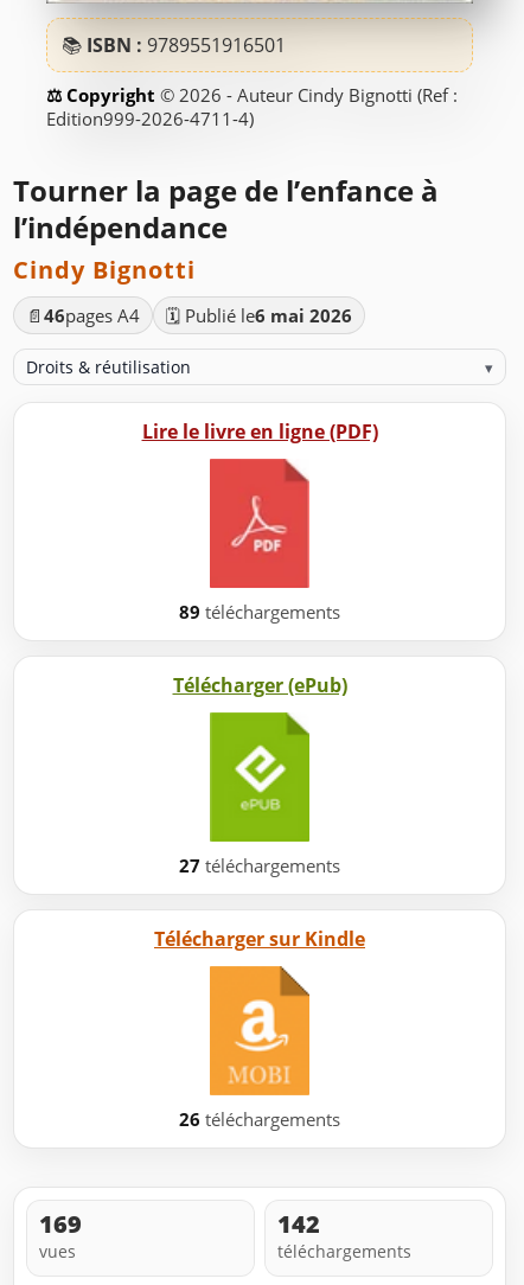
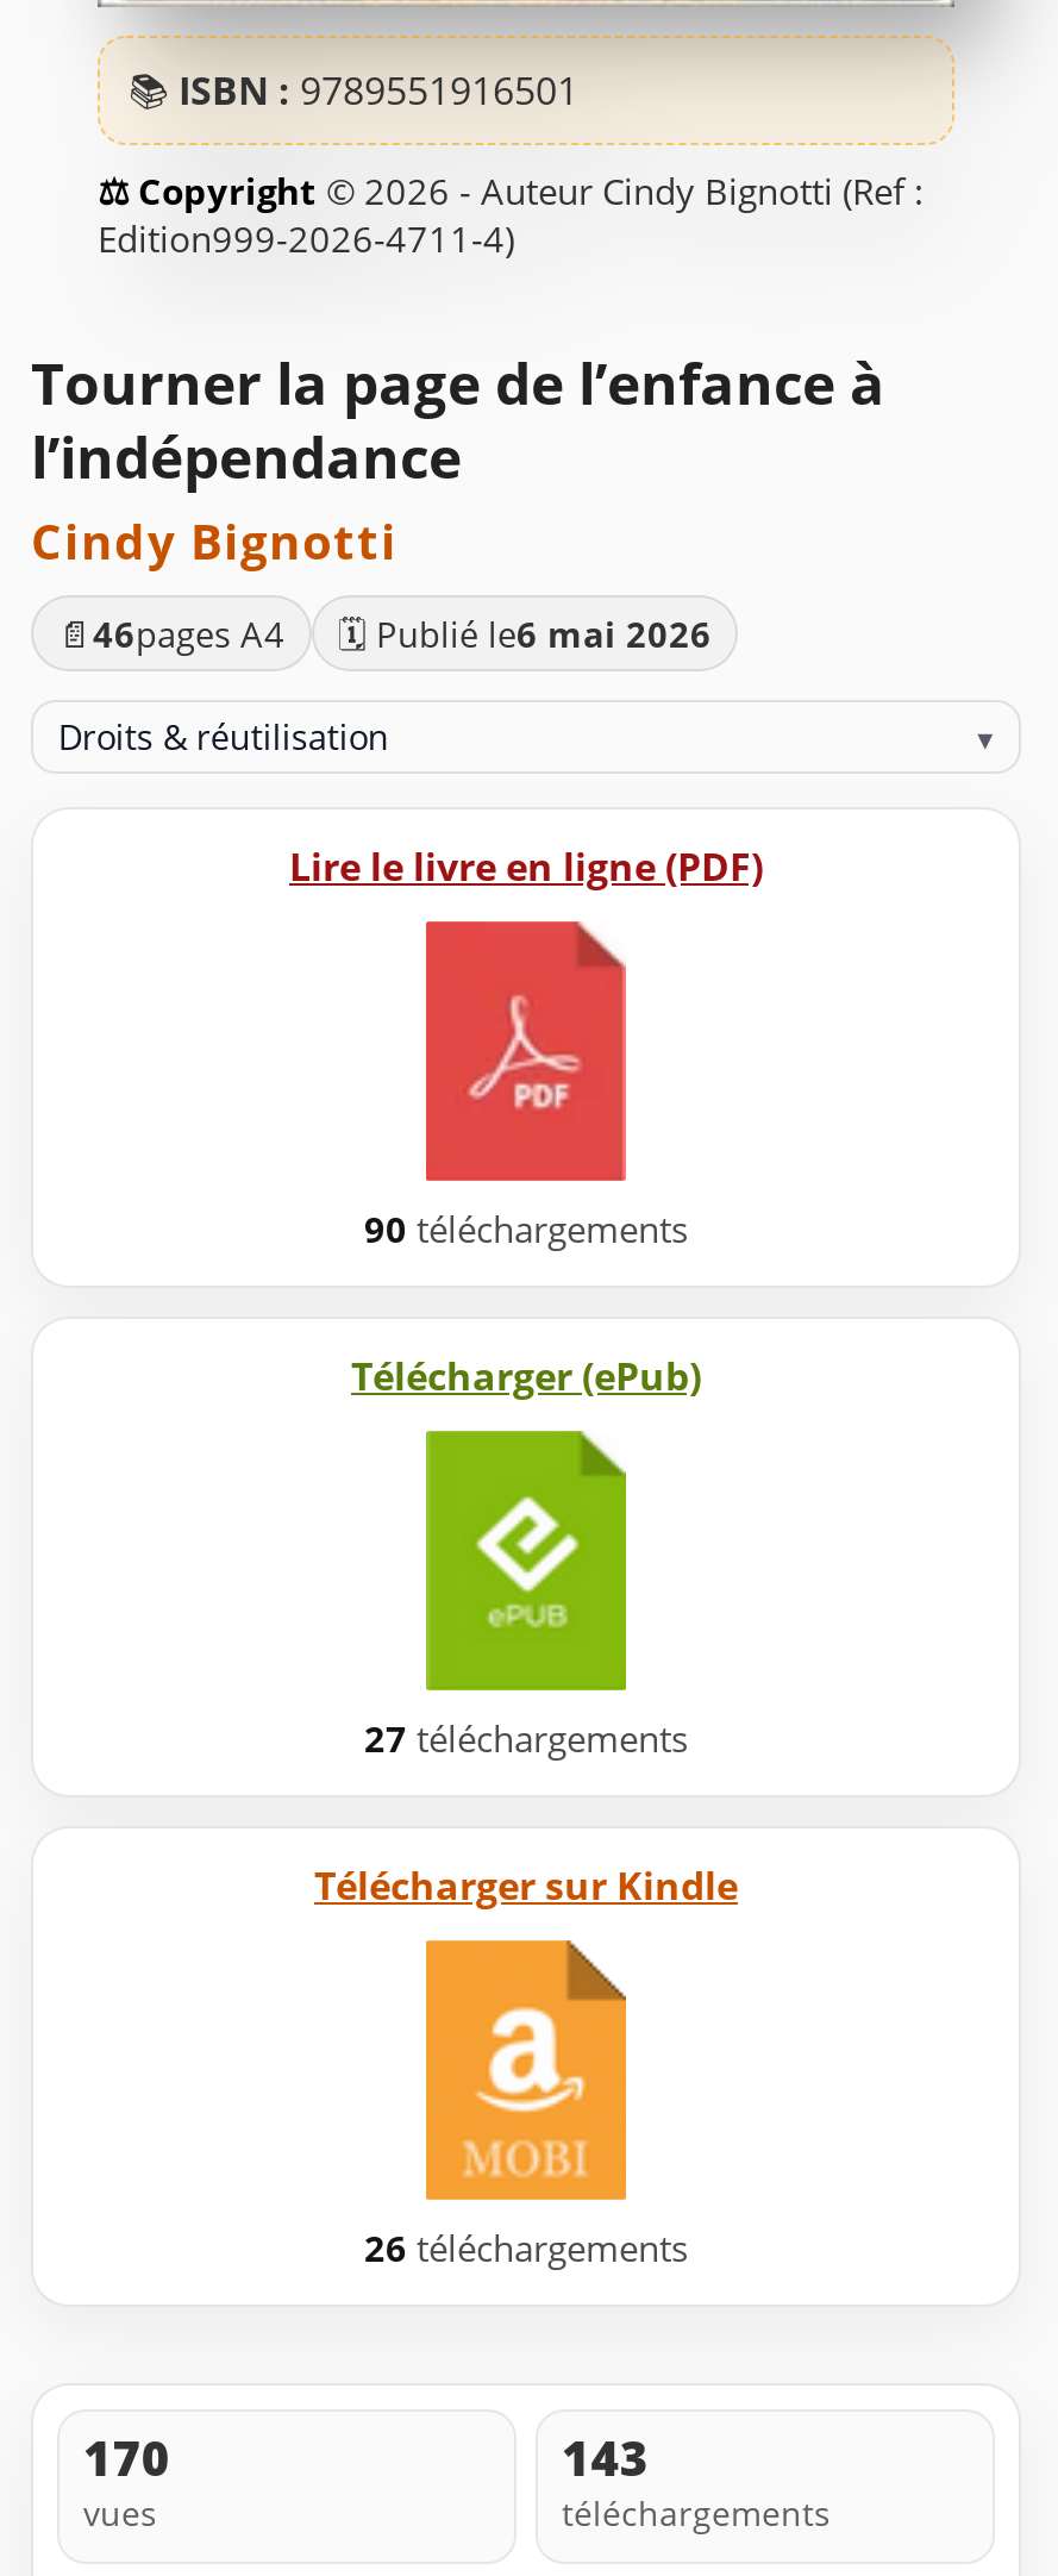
- 89 téléchargements
+ 90 téléchargements

- 169
+ 170

- 142
+ 143
